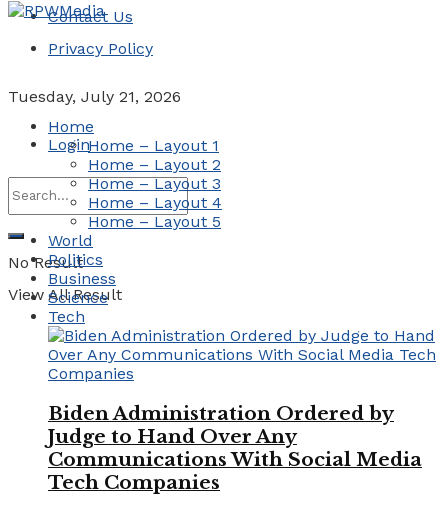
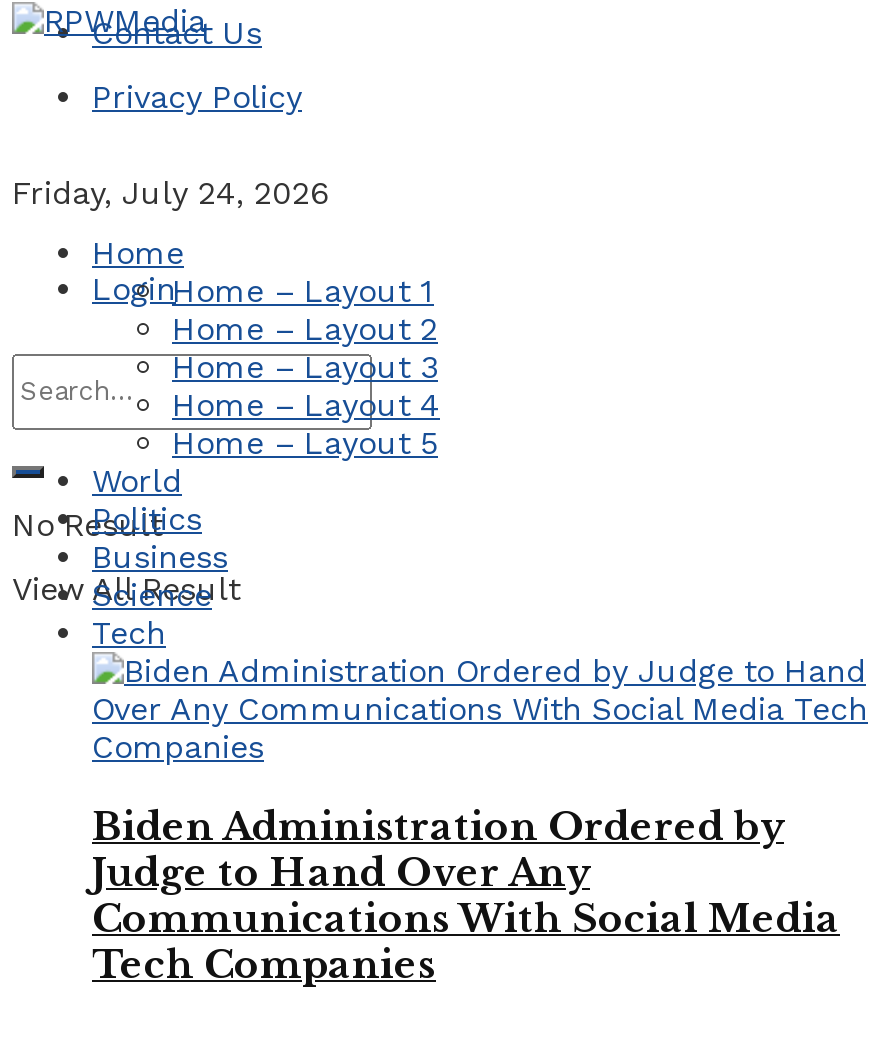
- Tuesday, July 21, 2026
+ Friday, July 24, 2026
